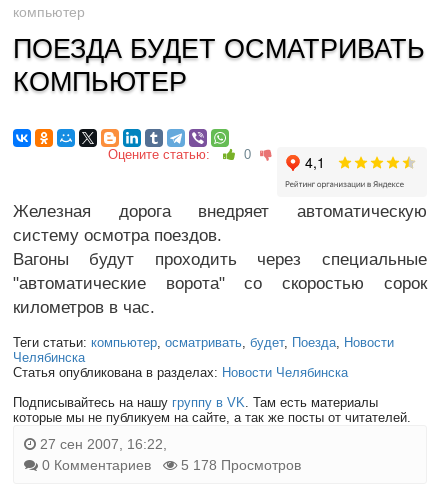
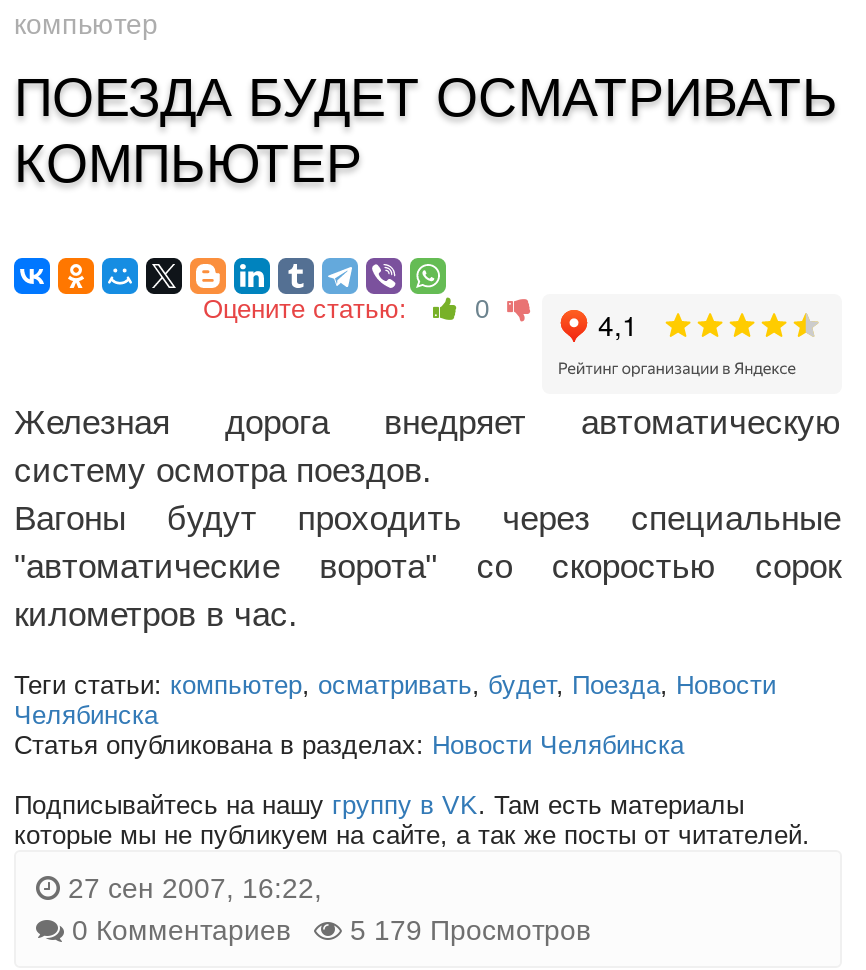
- 0 Комментариев 5 178 Просмотров
+ 0 Комментариев 5 179 Просмотров
